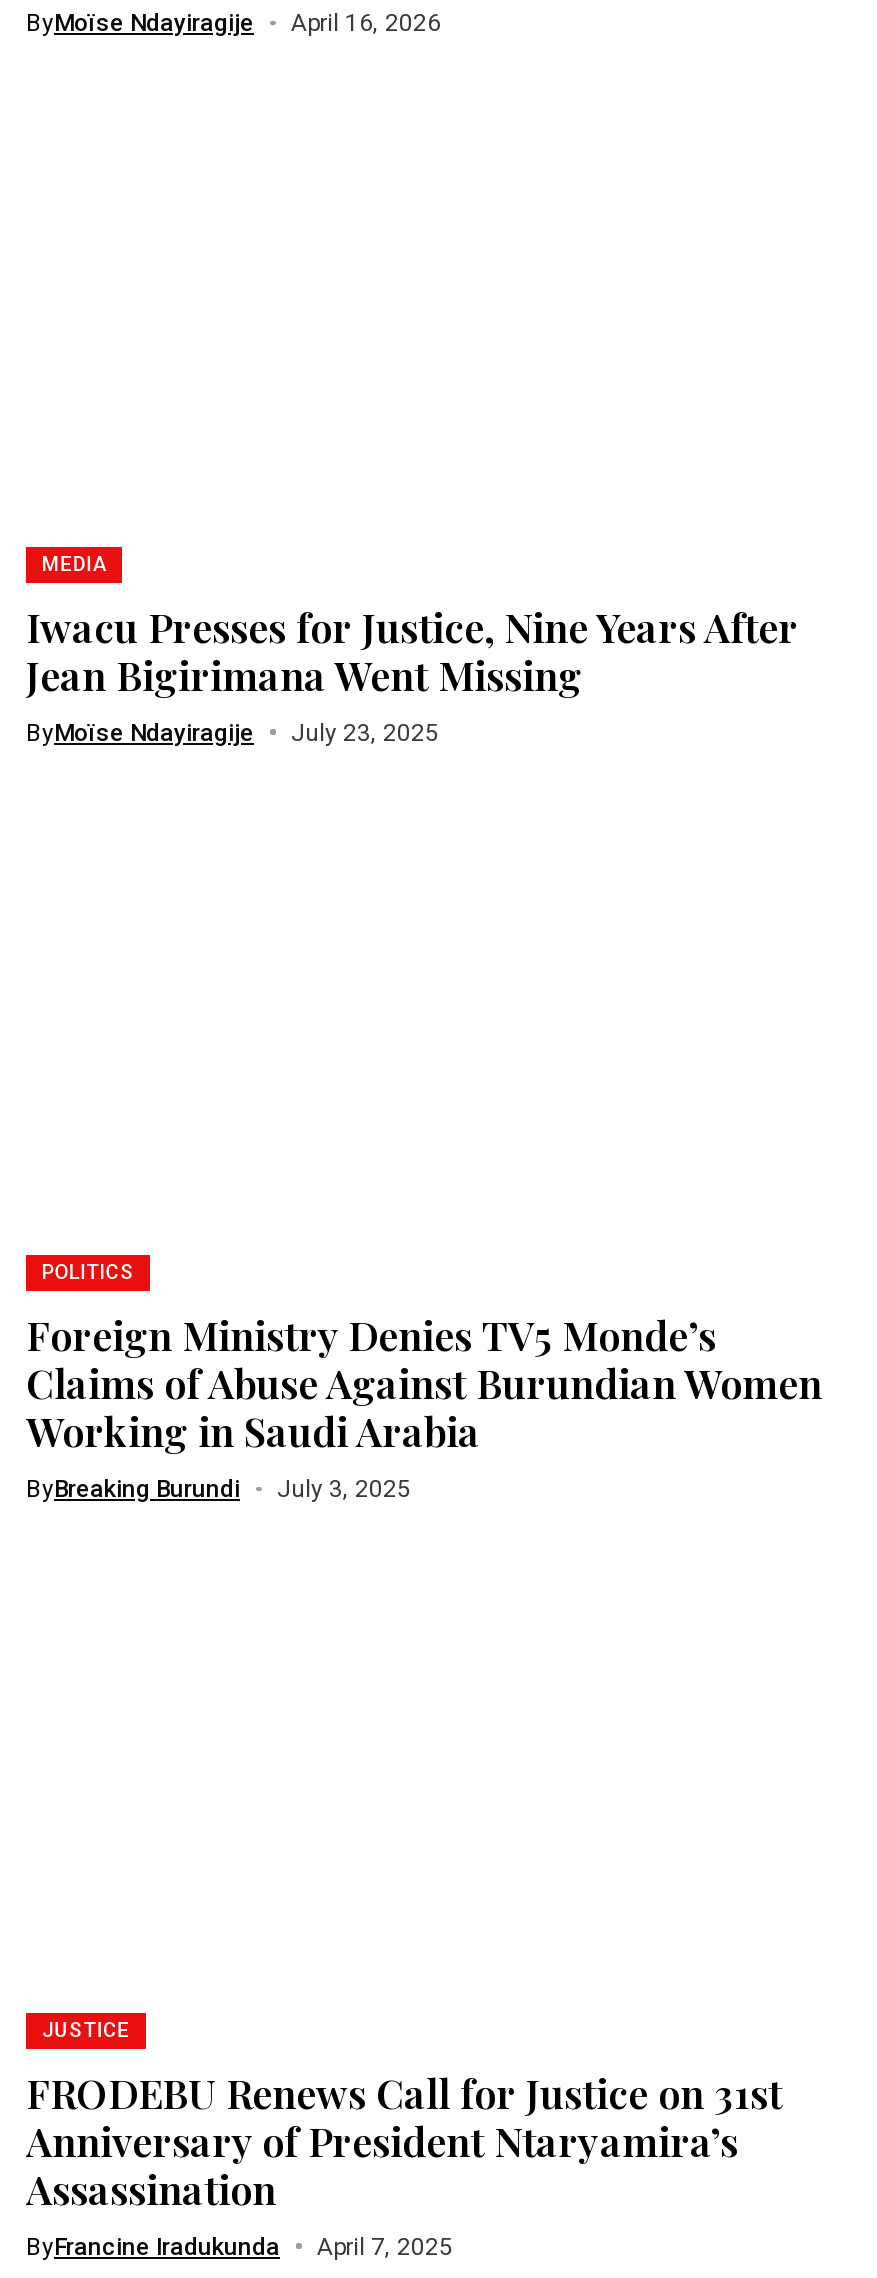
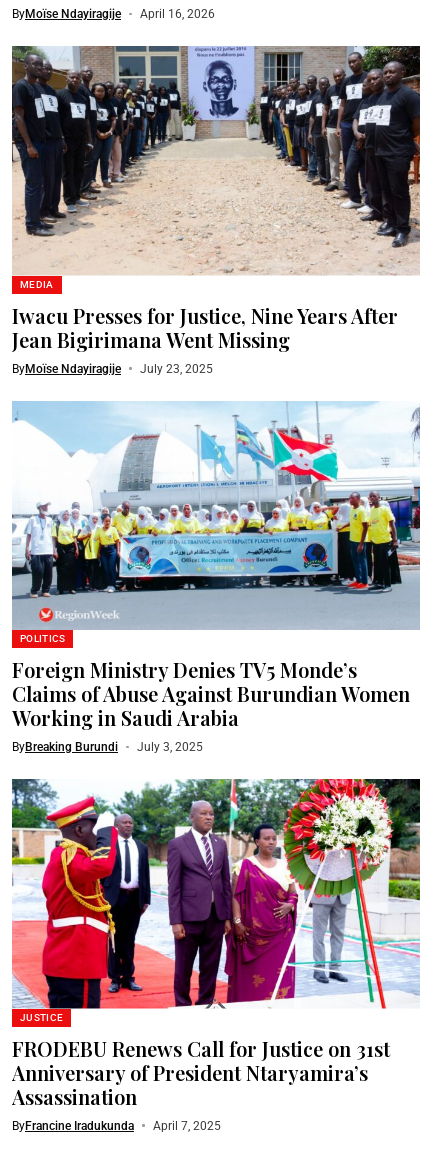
+ [image]

+ [image]

+ [image]
